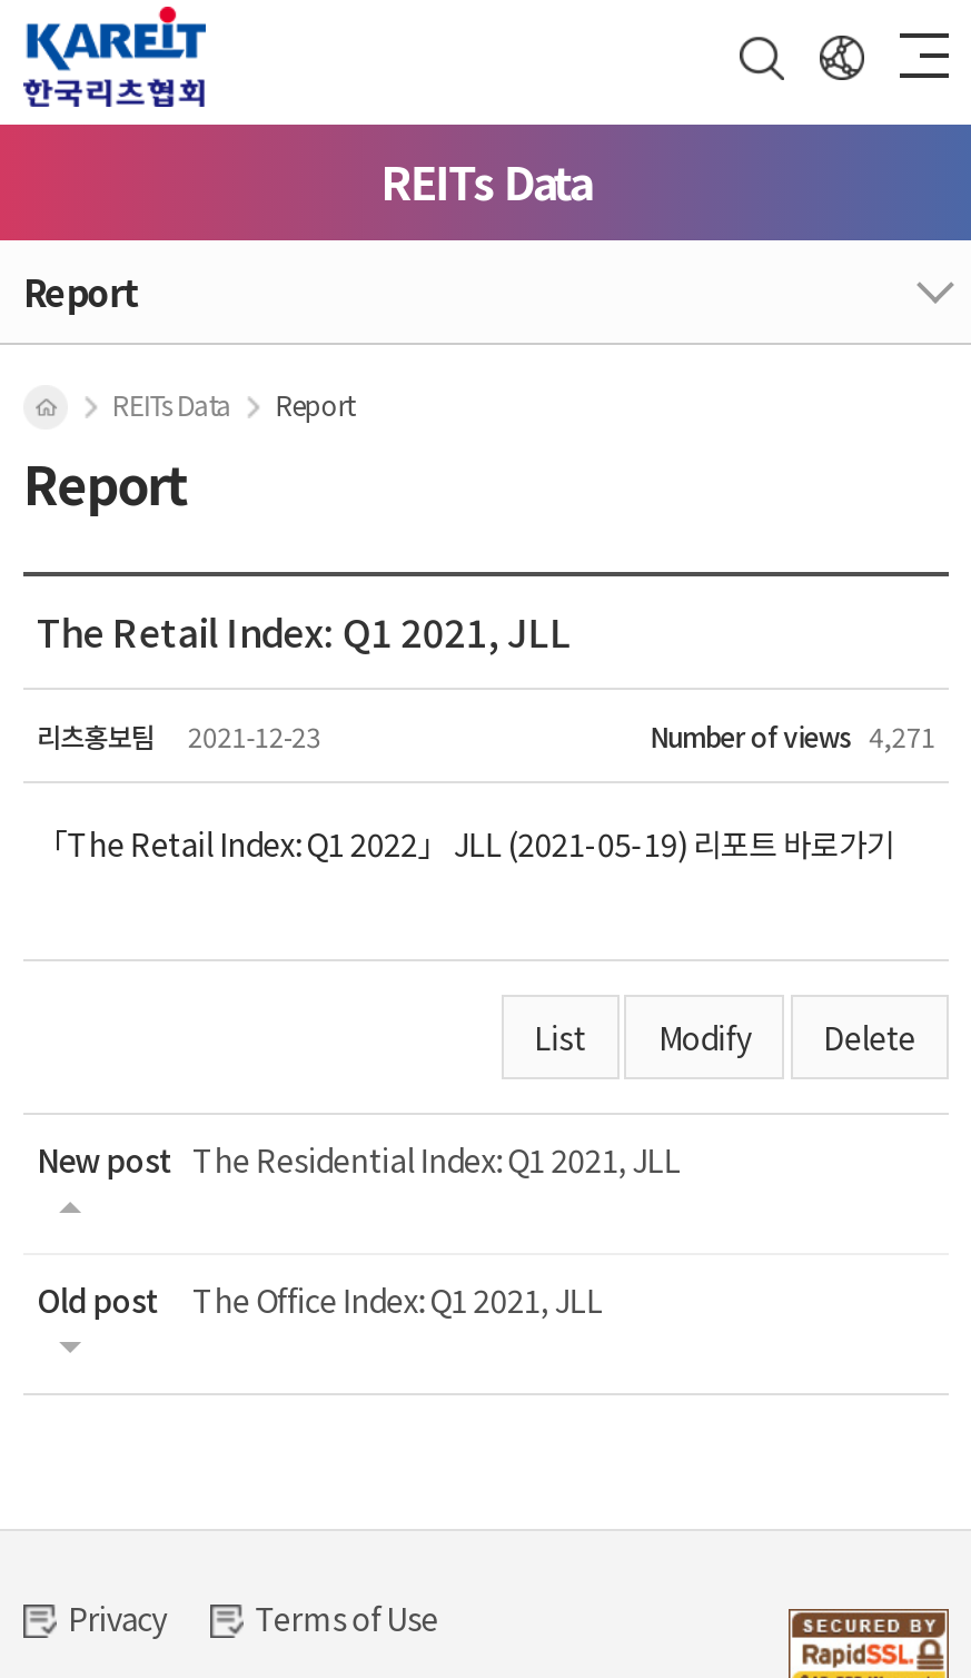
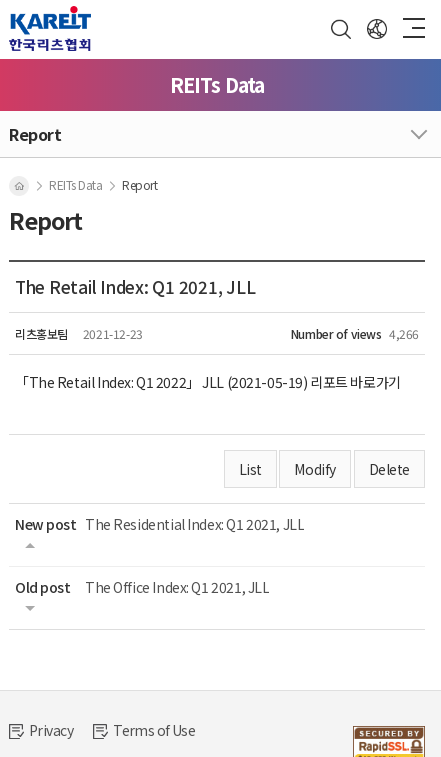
- Number of views 4,271
+ Number of views 4,266
